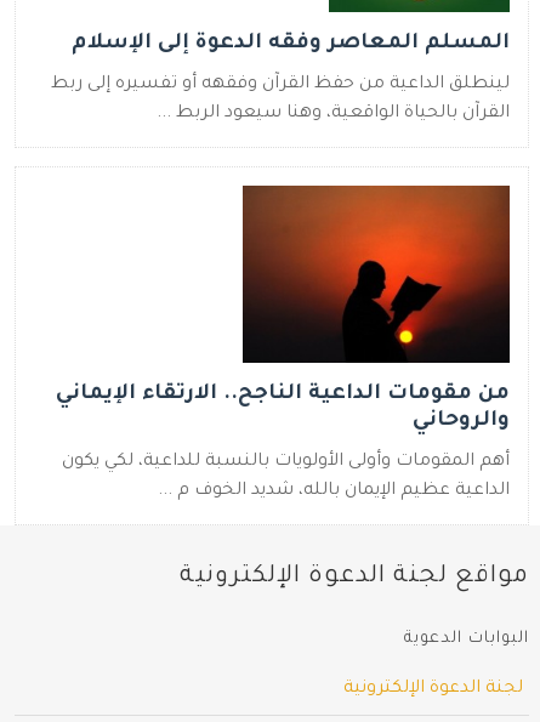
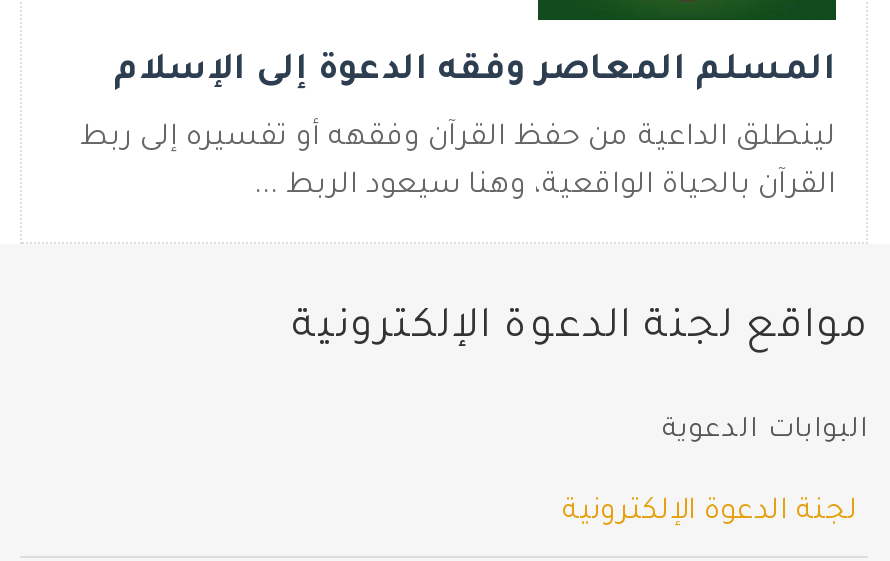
- [image]
- من مقومات الداعية الناجح.. الارتقاء الإيماني
- والروحاني
- أهم المقومات وأولى الأولويات بالنسبة للداعية، لكي يكون
- الداعية عظيم الإيمان بالله، شديد الخوف م ...
